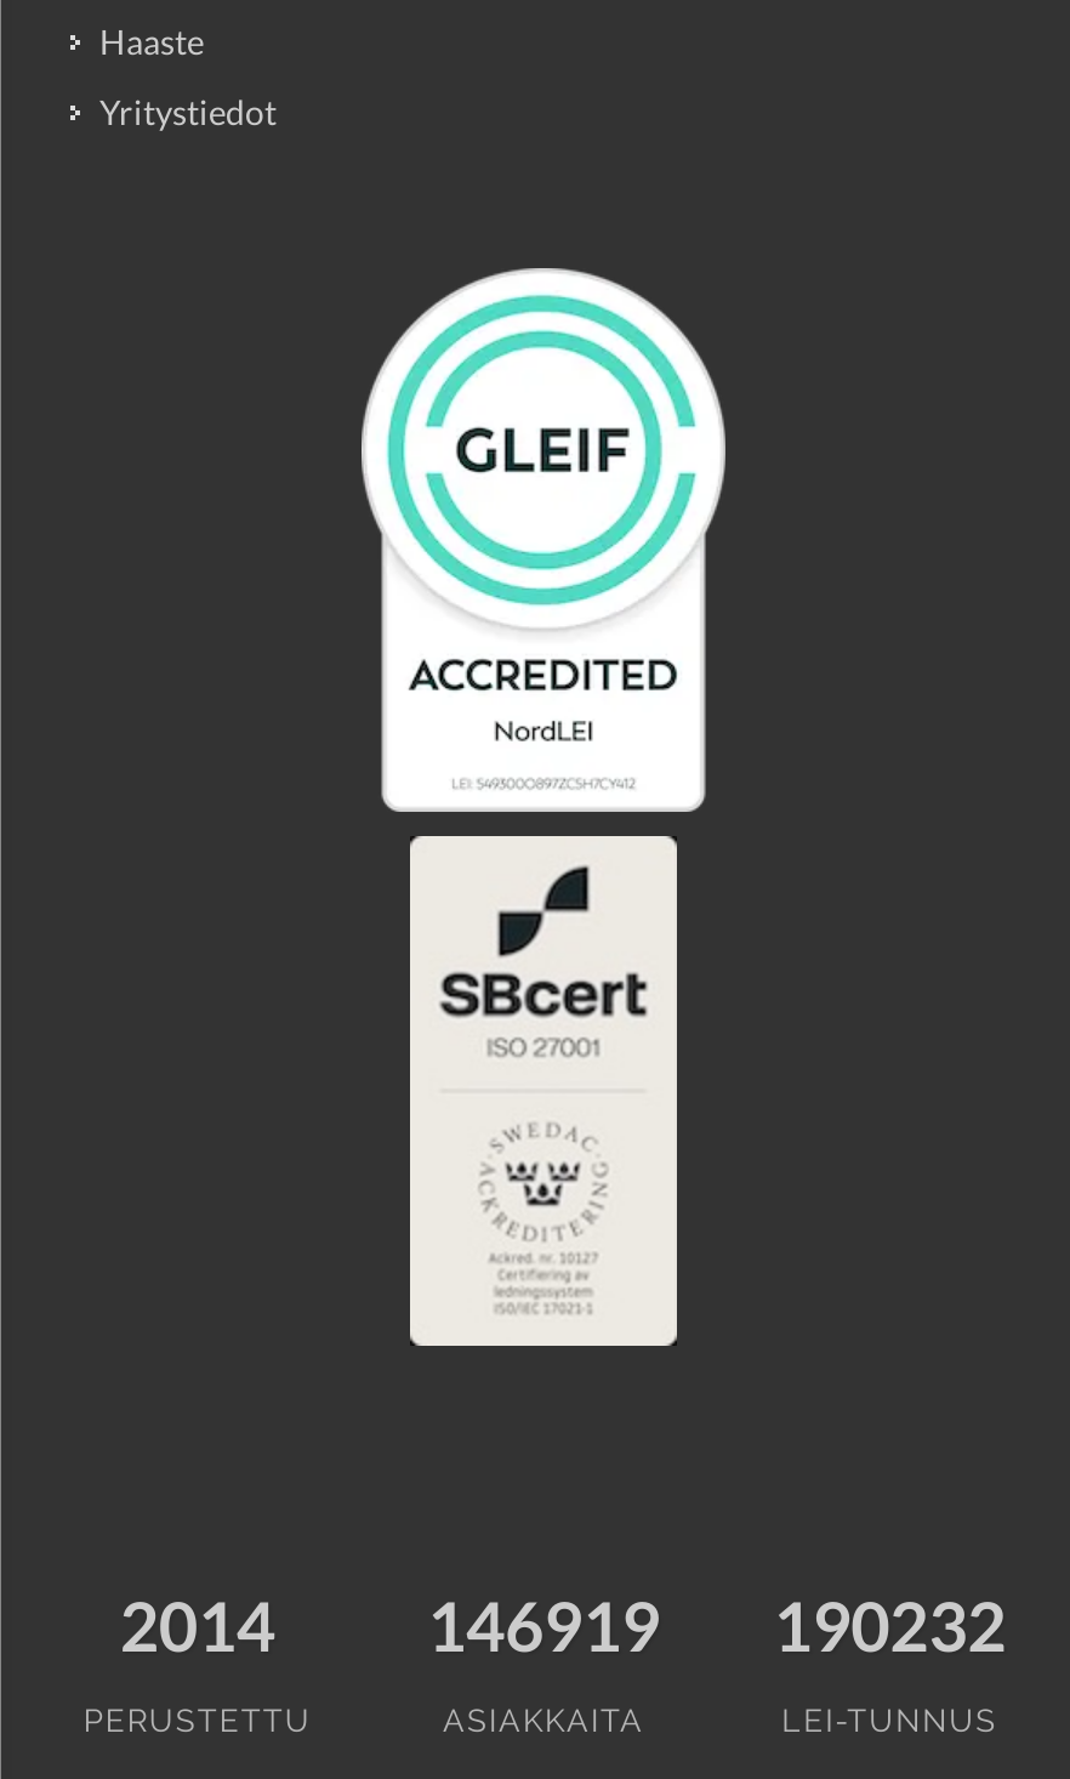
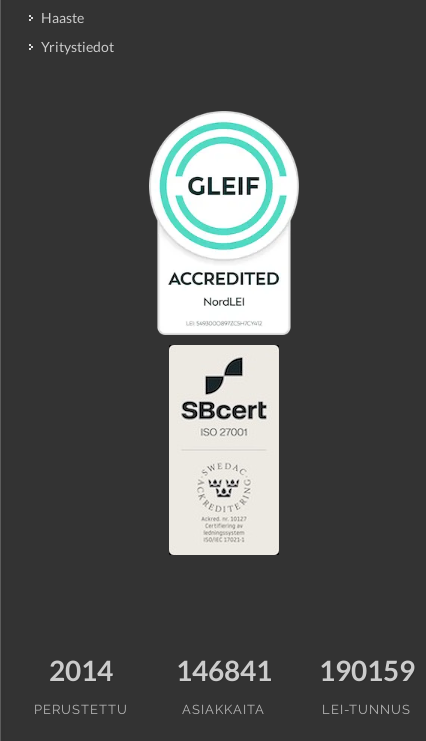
- 146919
+ 146841

- 190232
+ 190159
